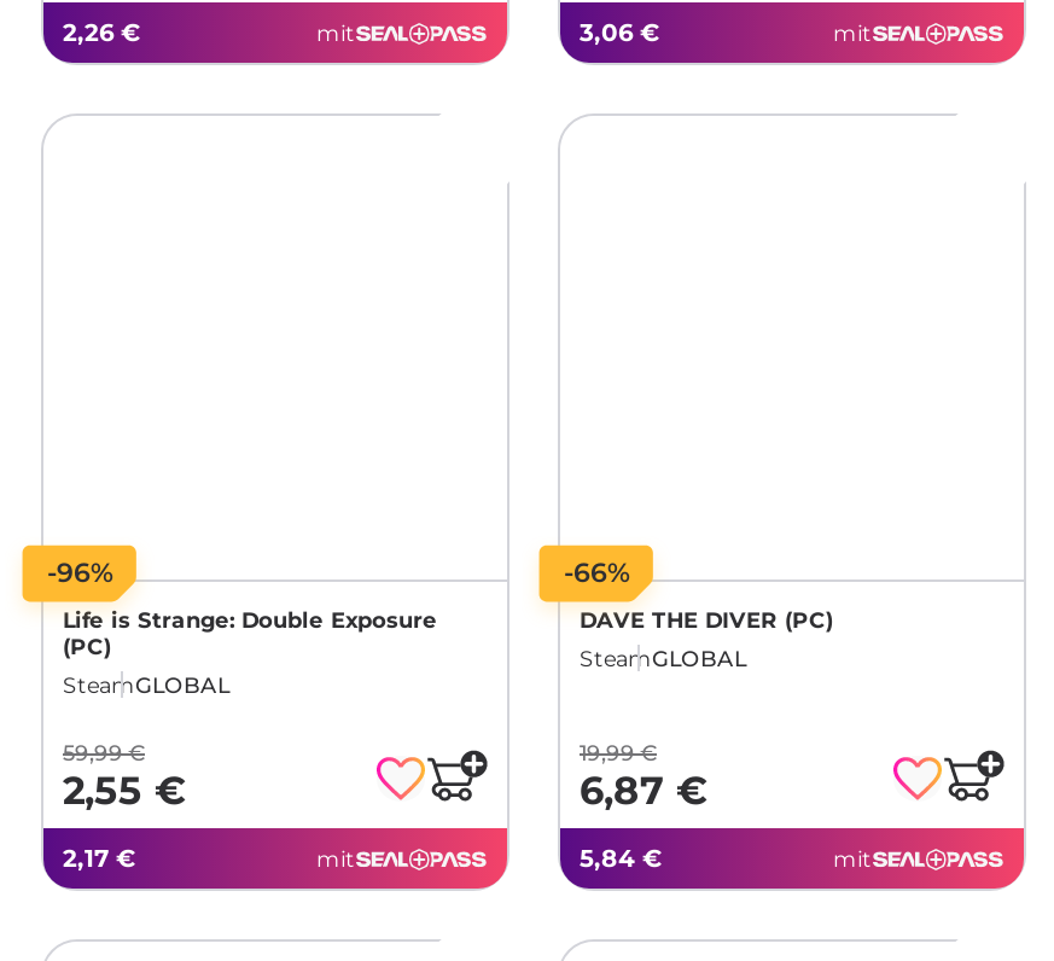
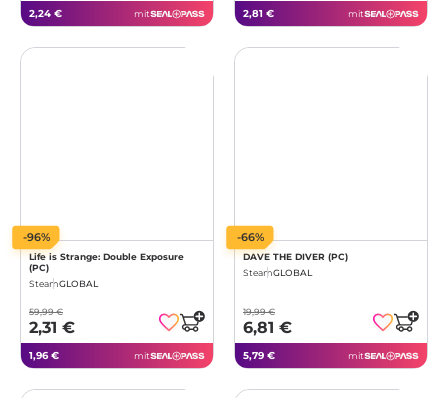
- 2,26 €
+ 2,24 €

- 3,06 €
+ 2,81 €

- 2,55 €
+ 2,31 €

- 6,87 €
+ 6,81 €

- 2,17 €
+ 1,96 €

- 5,84 €
+ 5,79 €
